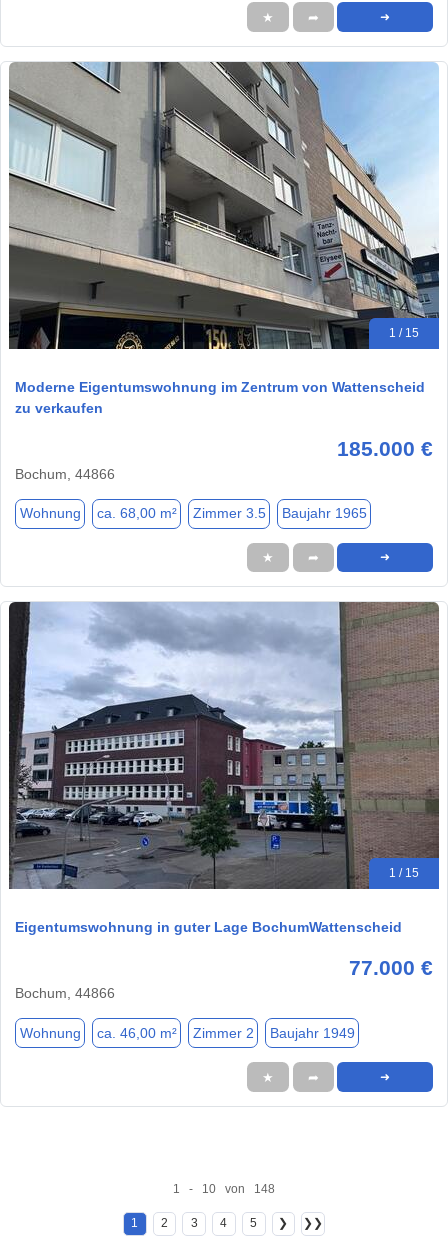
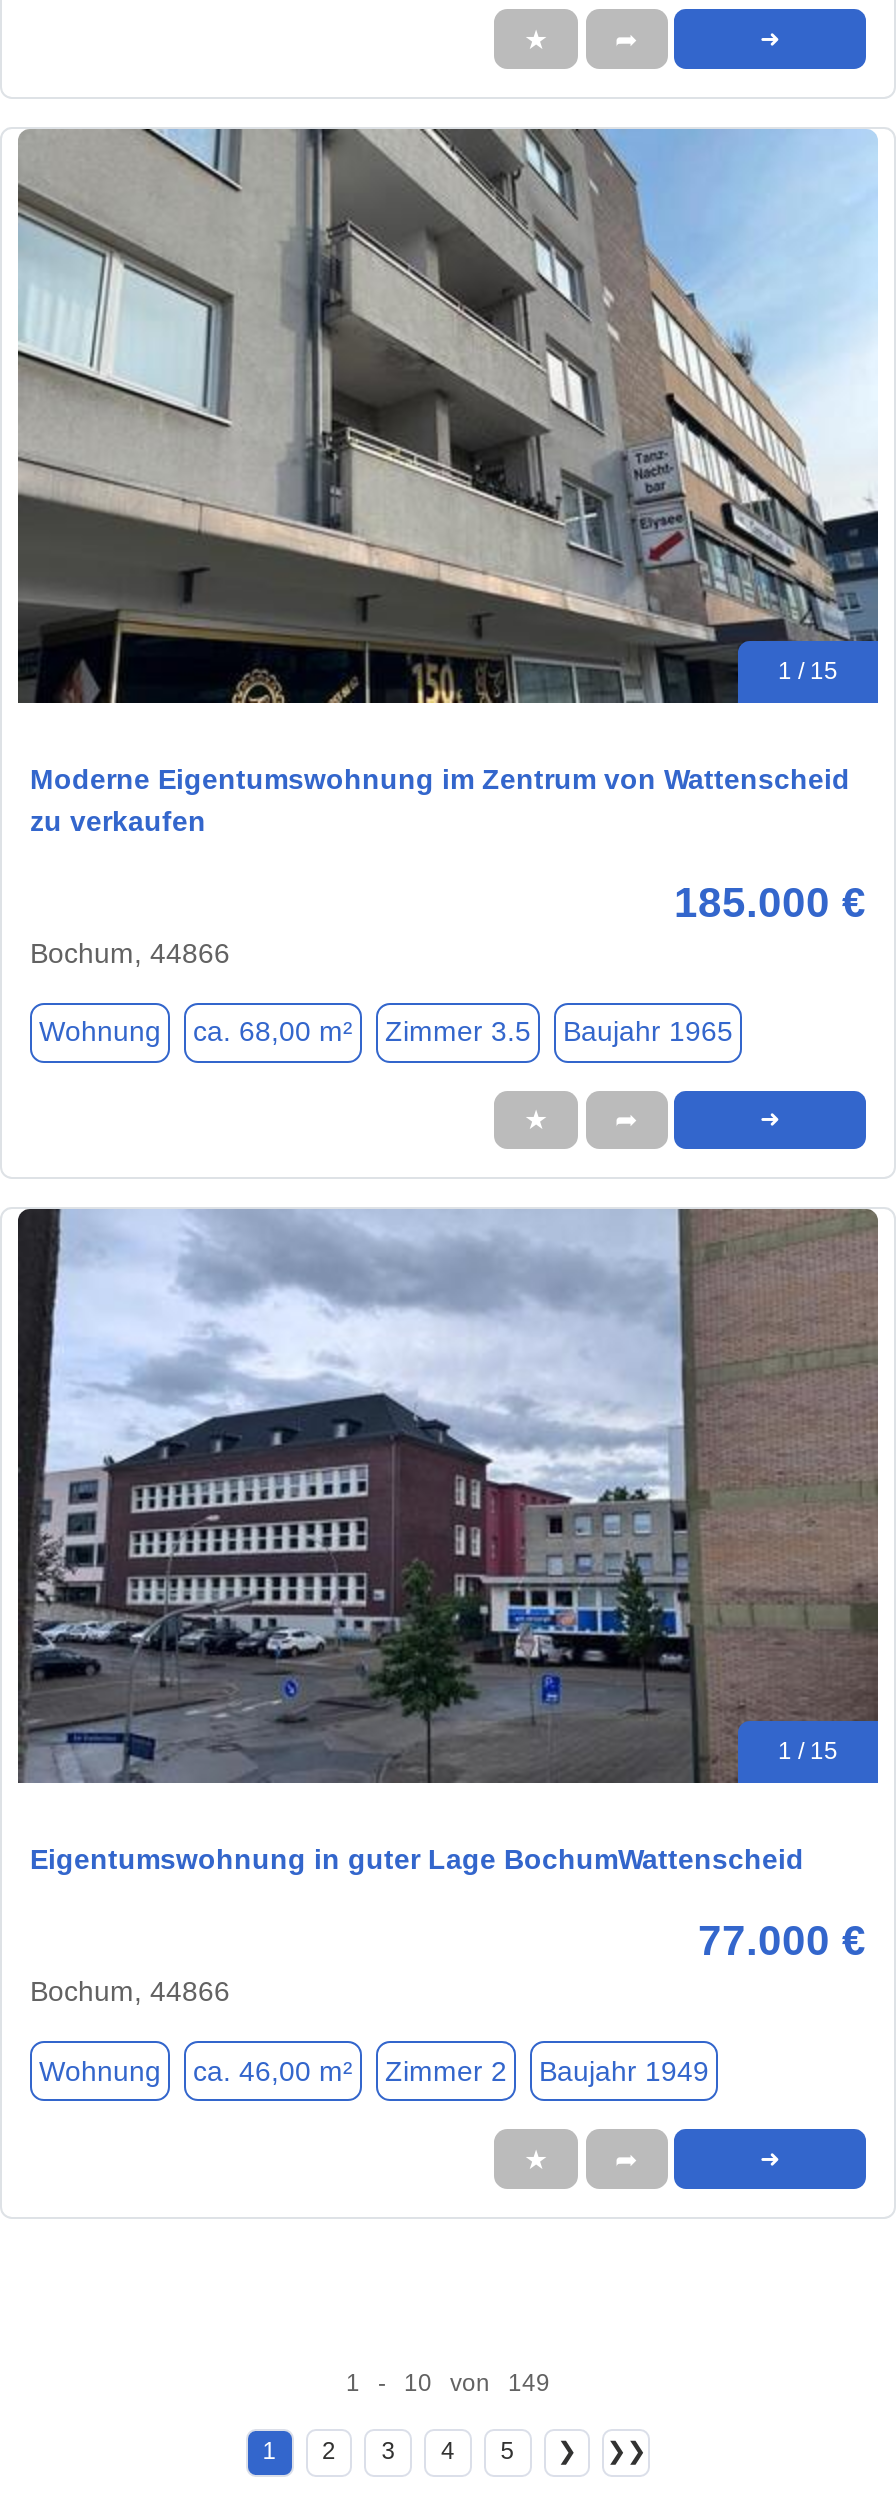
- 1 - 10 von 148
+ 1 - 10 von 149
